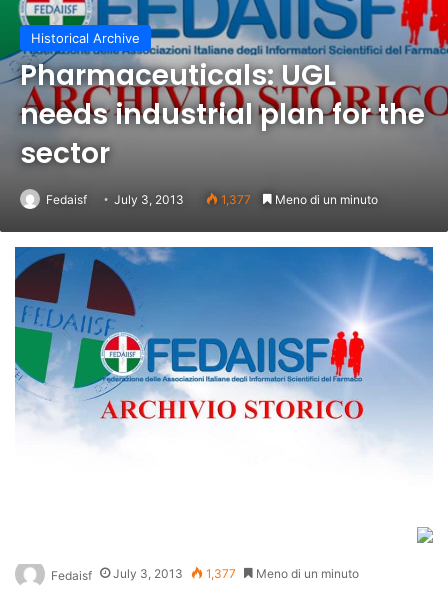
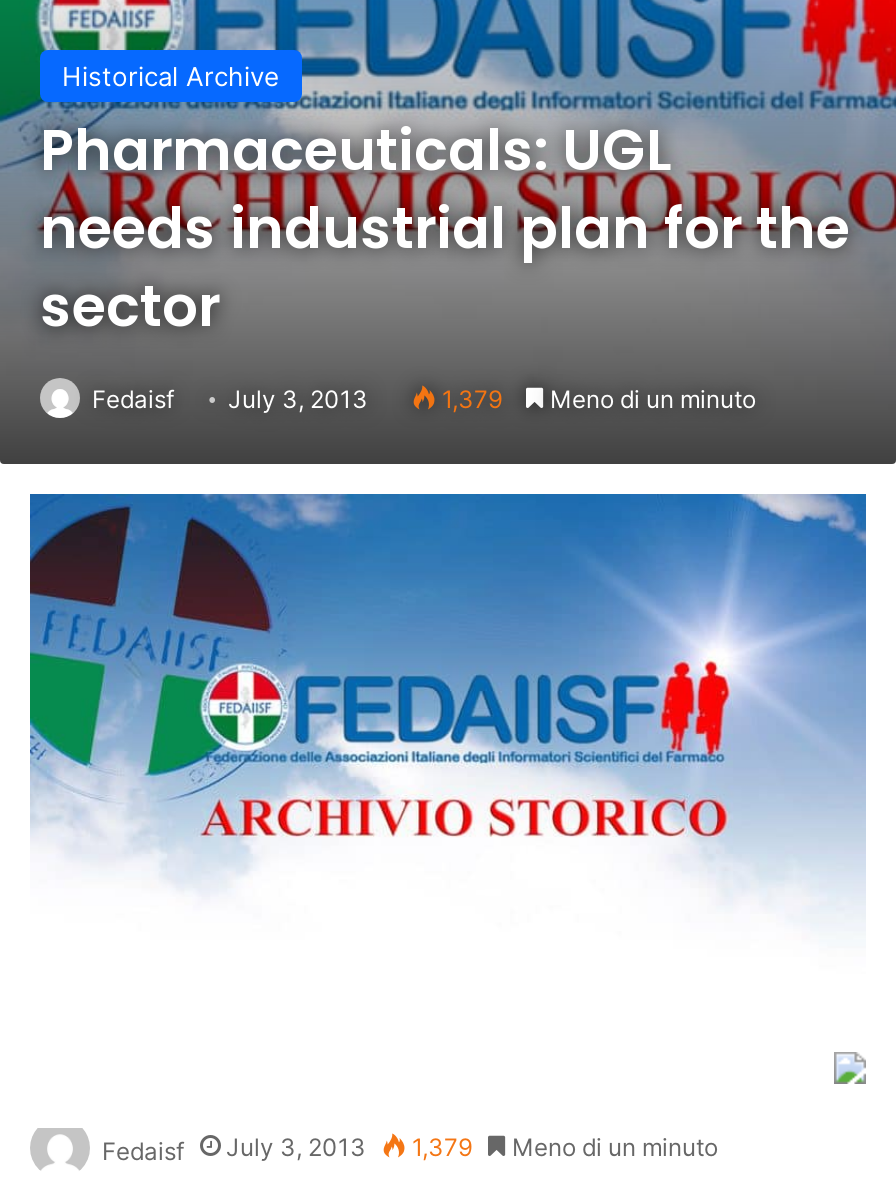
- 1,377 Meno di un minuto
+ 1,379 Meno di un minuto

- Fedaisf July 3, 2013 1,377 Meno di un minuto
+ Fedaisf July 3, 2013 1,379 Meno di un minuto
